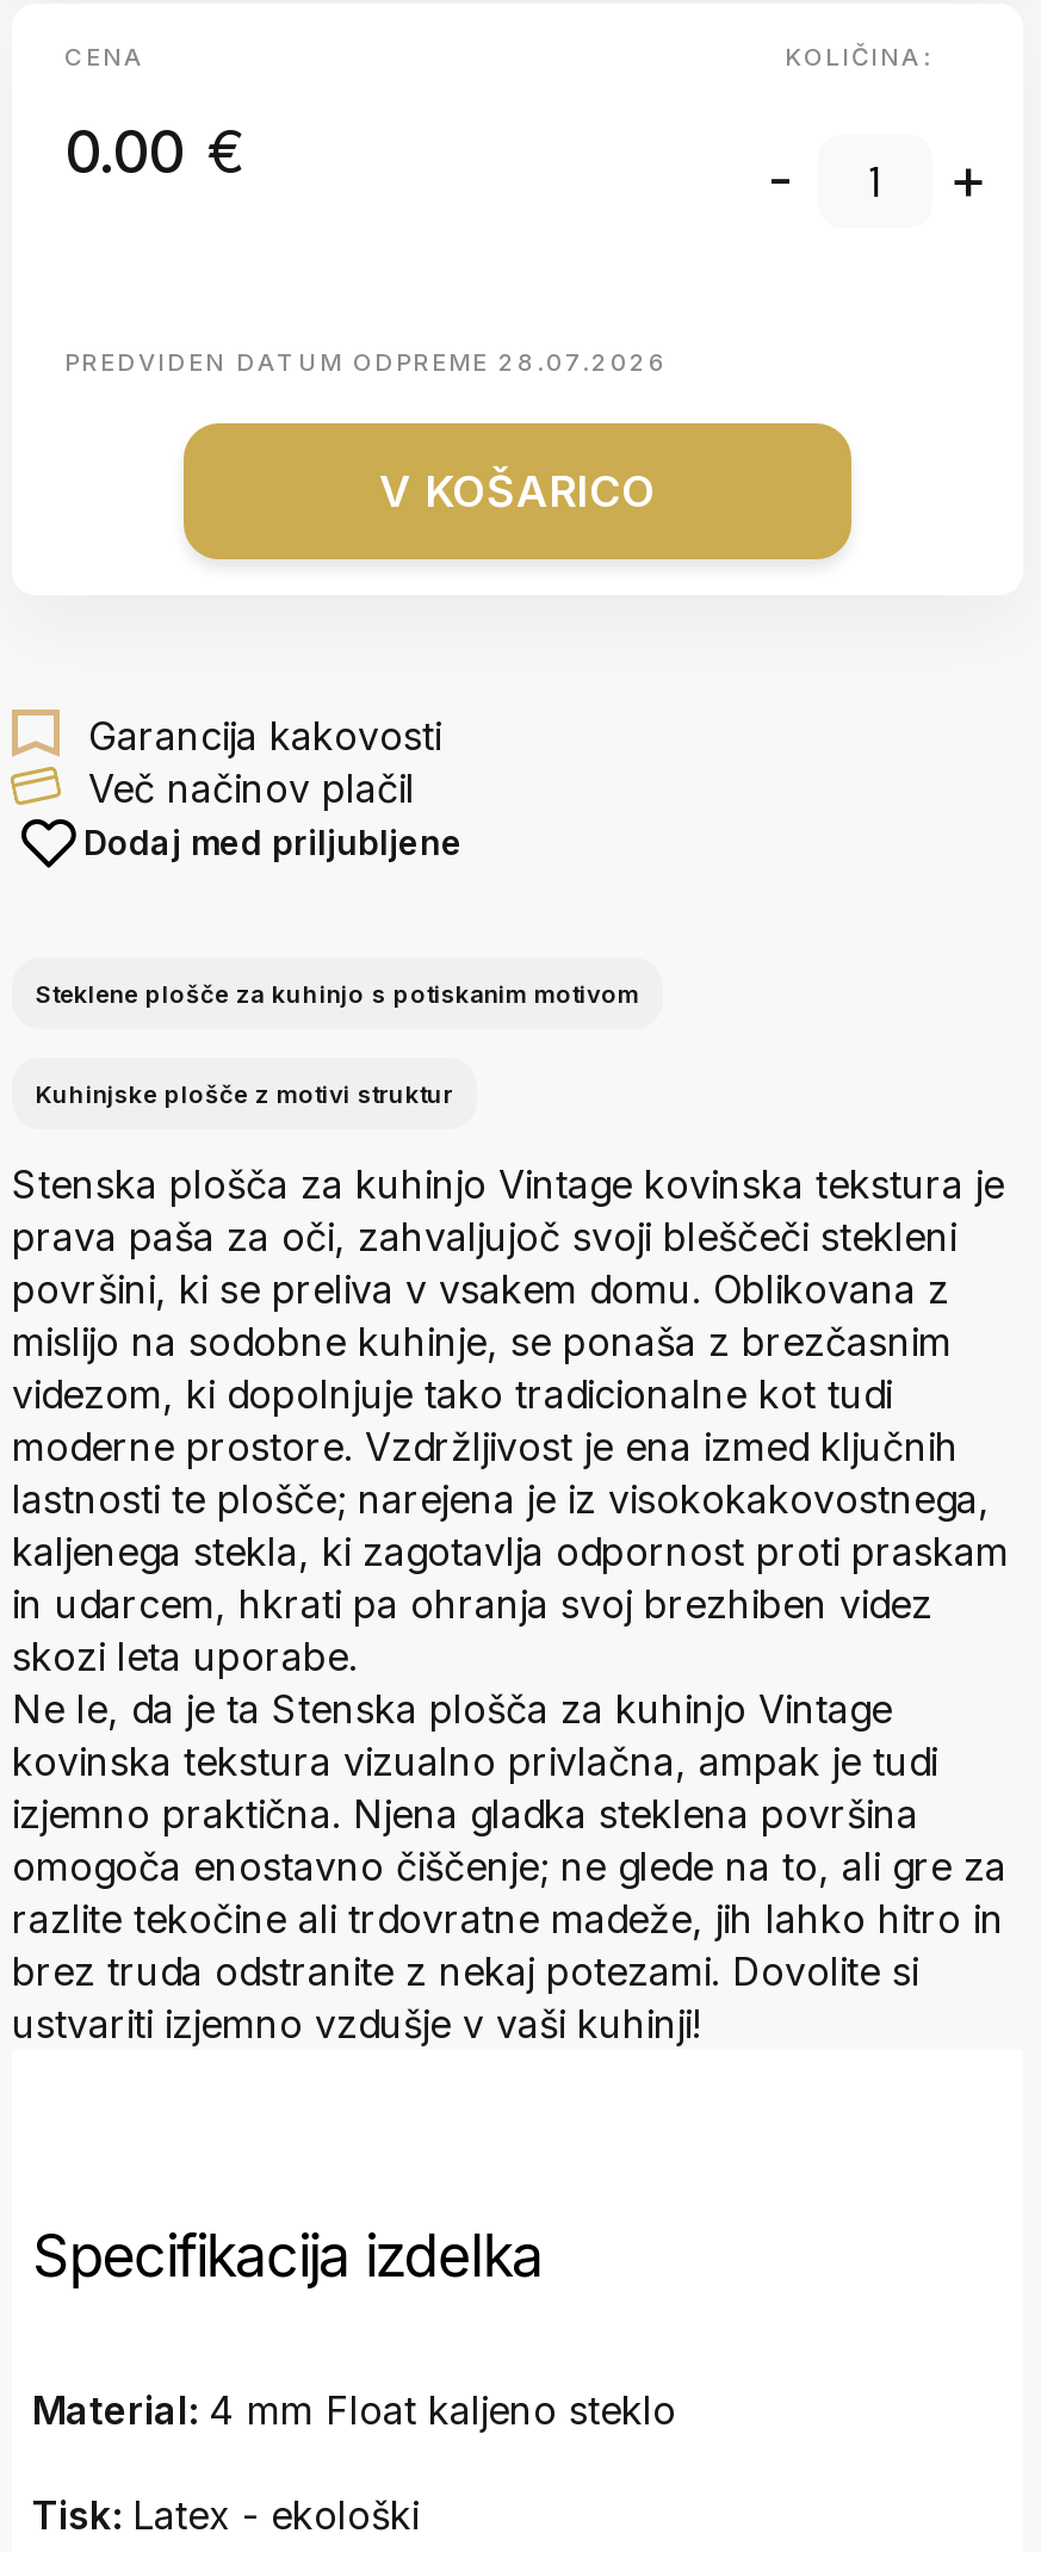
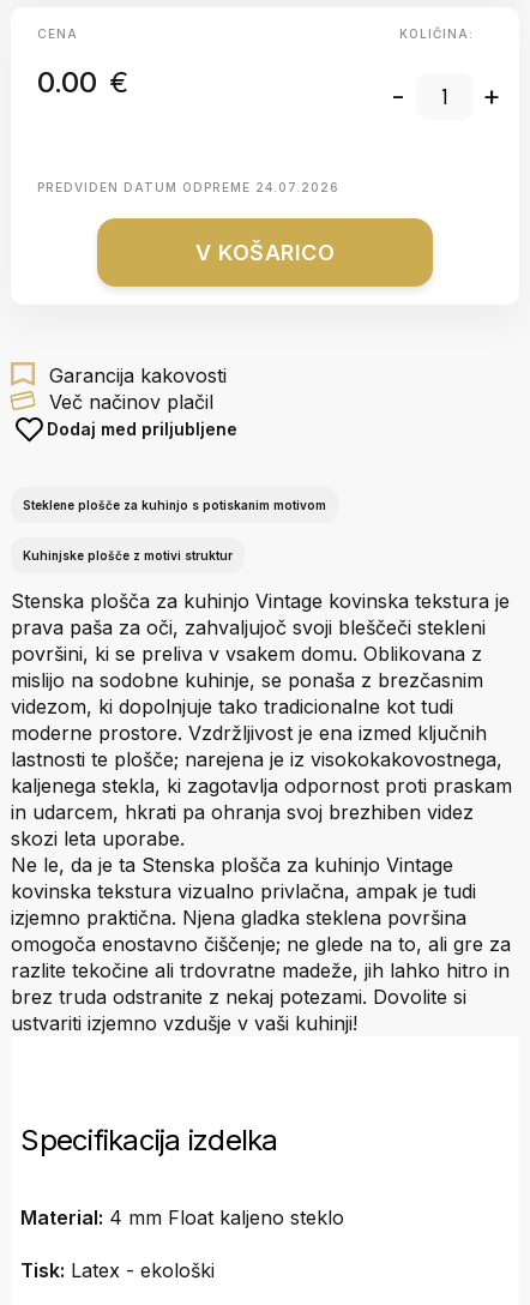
- PREDVIDEN DATUM ODPREME 28.07.2026
+ PREDVIDEN DATUM ODPREME 24.07.2026
